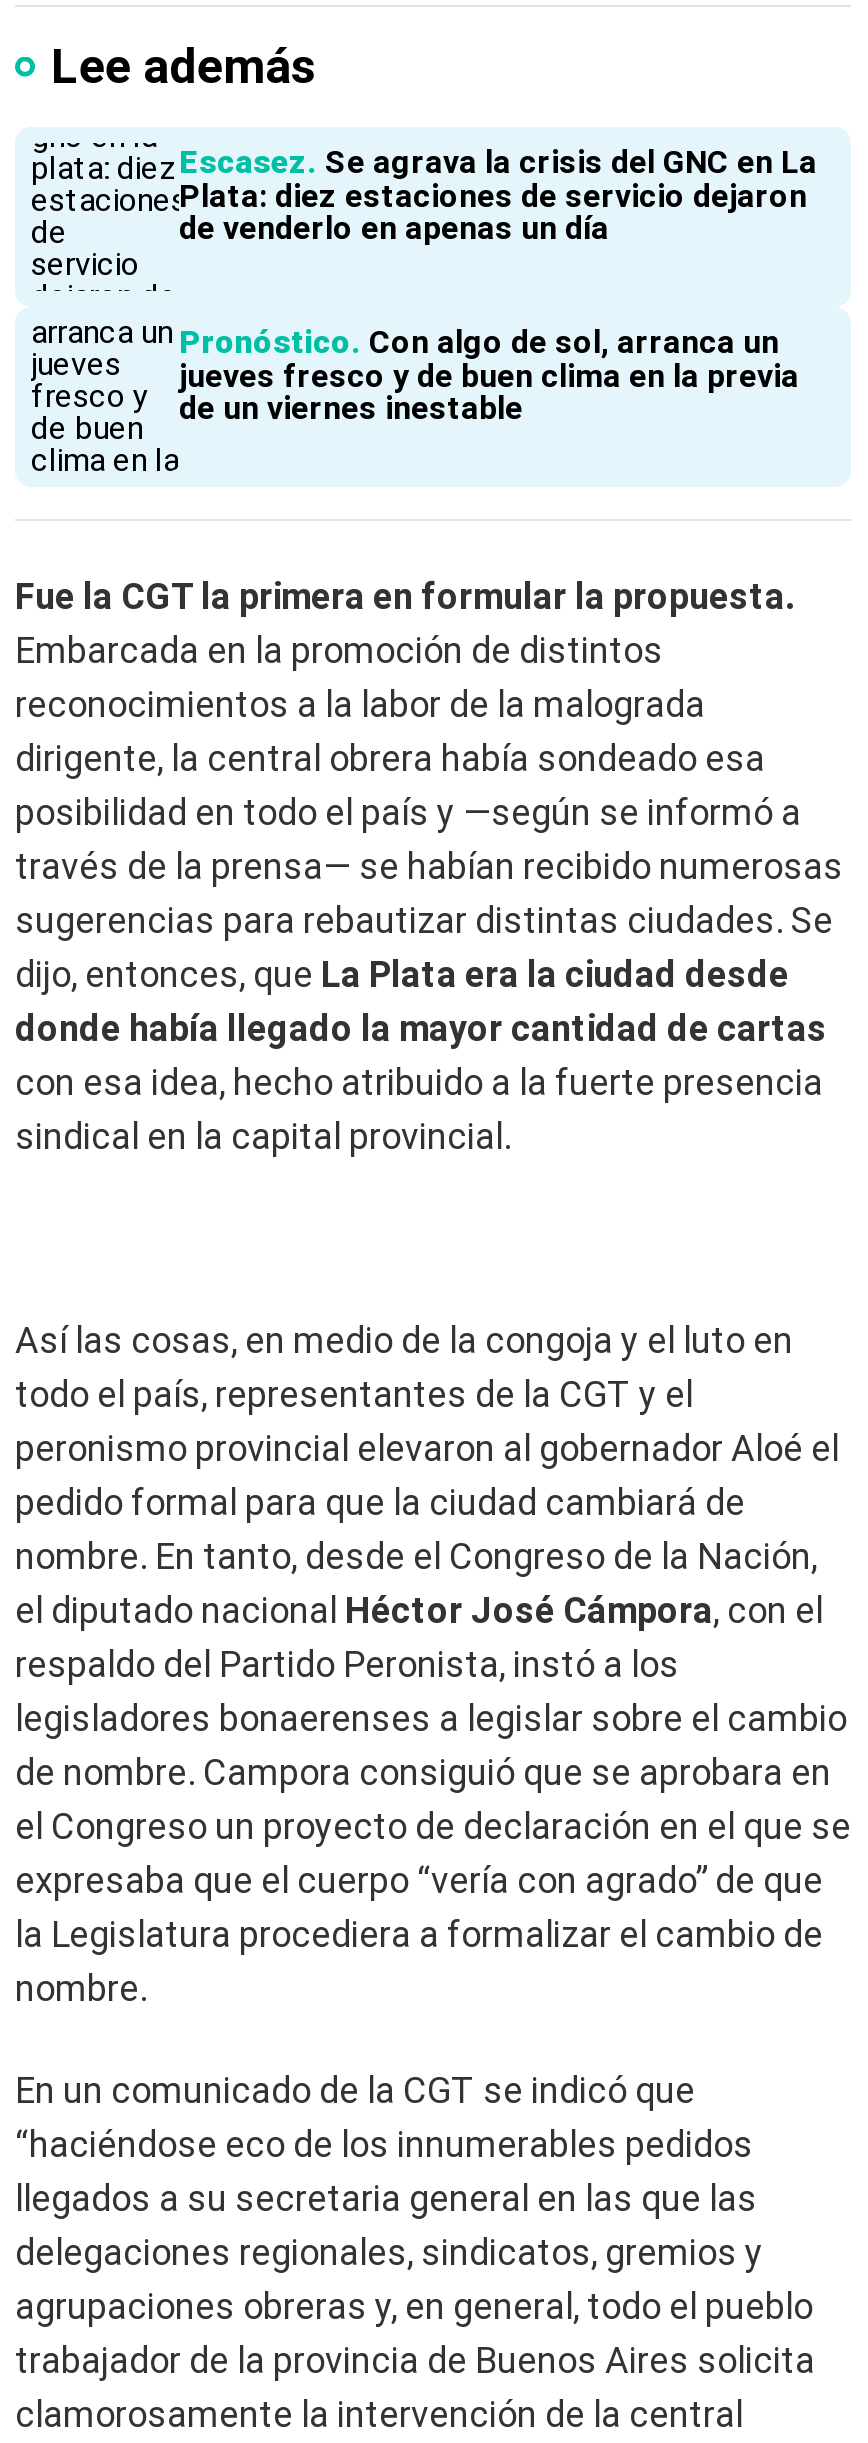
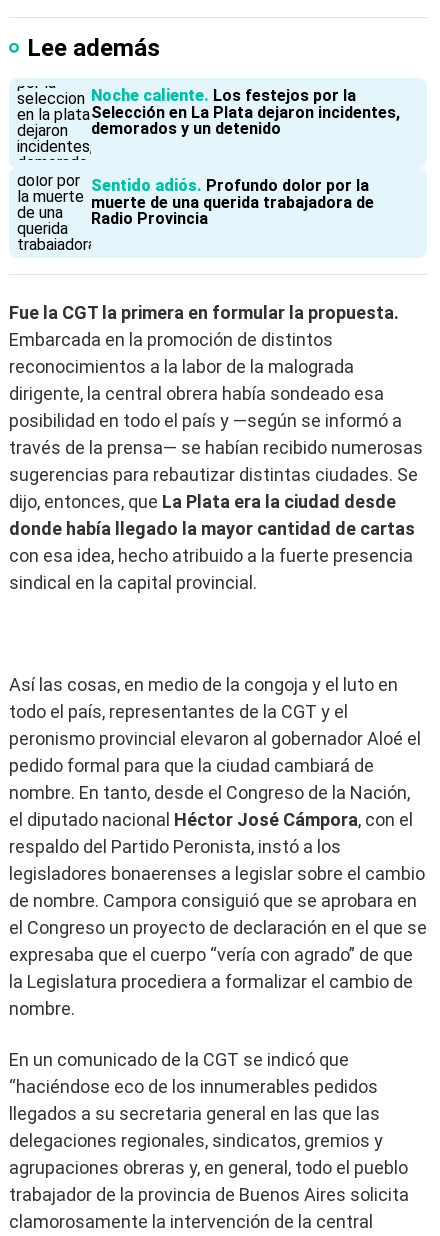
- [image]
- Escasez Se agrava la crisis del GNC en La
- Plata: diez estaciones de servicio dejaron
- de venderlo en apenas un día
+ [image]
+ Noche caliente Los festejos por la
+ Selección en La Plata dejaron incidentes,
+ demorados y un detenido

- [image]
- Pronóstico Con algo de sol, arranca un
- jueves fresco y de buen clima en la previa
- de un viernes inestable
+ [image]
+ Sentido adiós Profundo dolor por la
+ muerte de una querida trabajadora de
+ Radio Provincia
